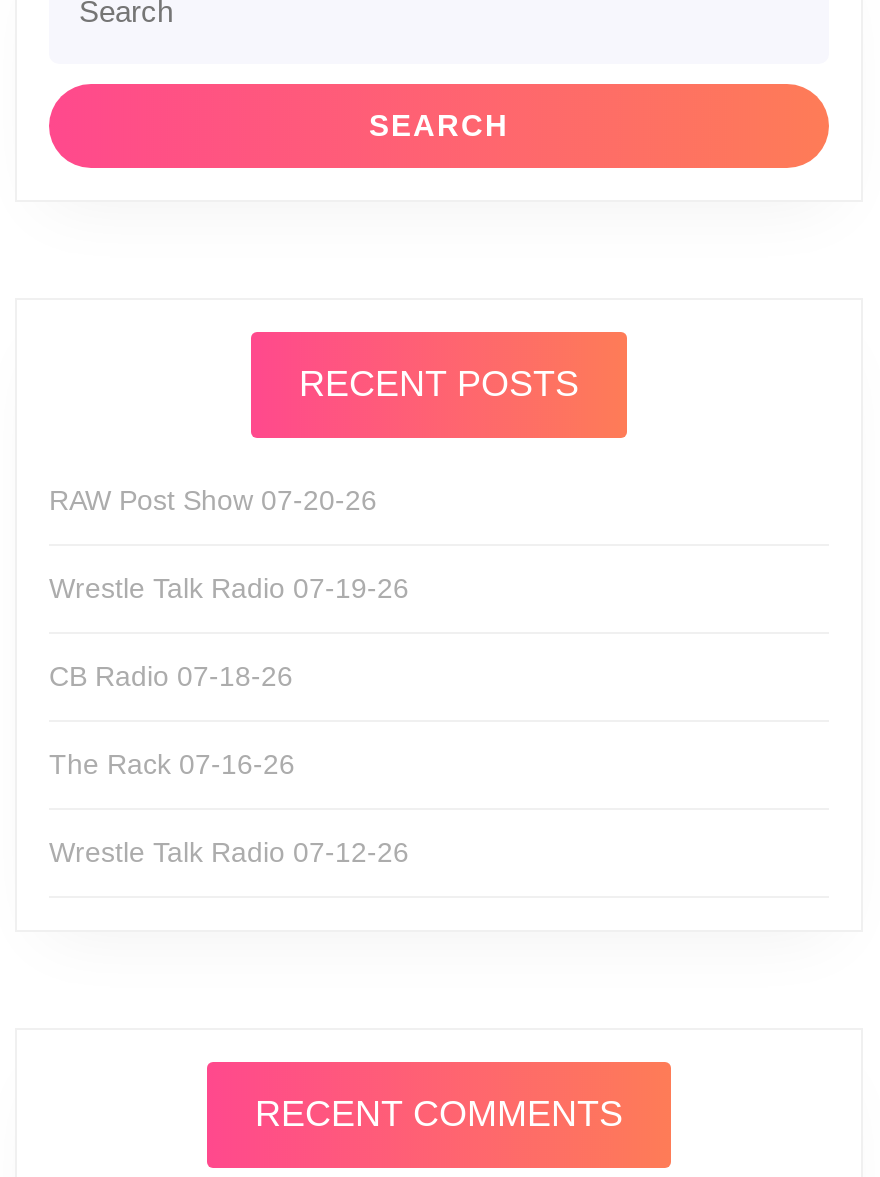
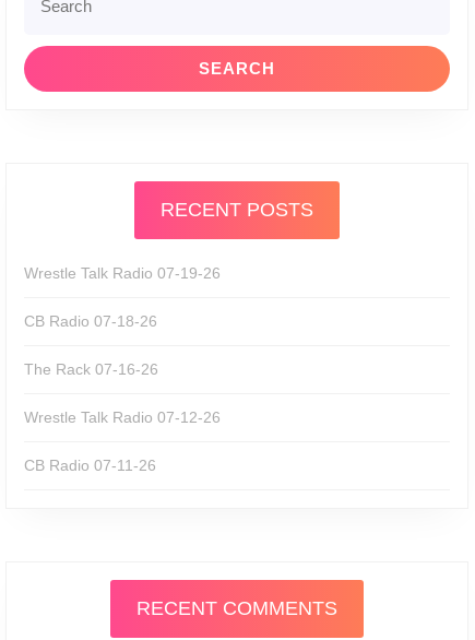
- RAW Post Show 07-20-26

moved up: Wrestle Talk Radio 07-19-26 | CB Radio 07-18-26 | The Rack 07-16-26 | Wrestle Talk Radio 07-12-26

+ CB Radio 07-11-26
